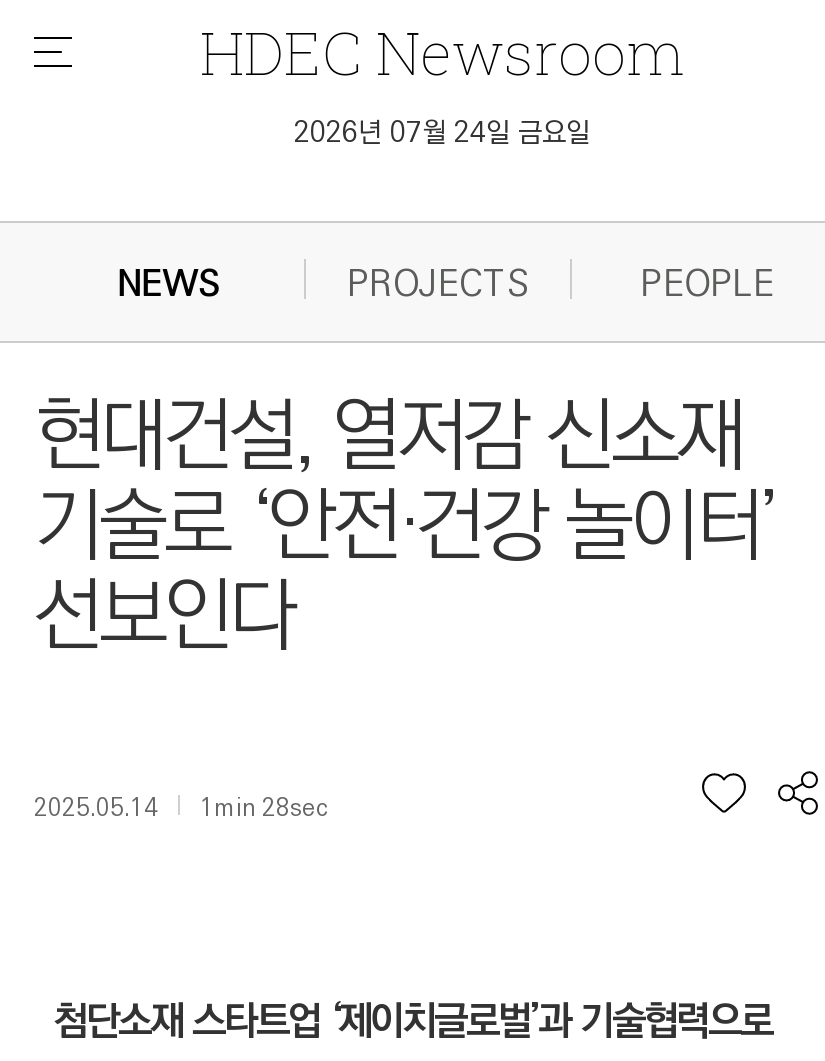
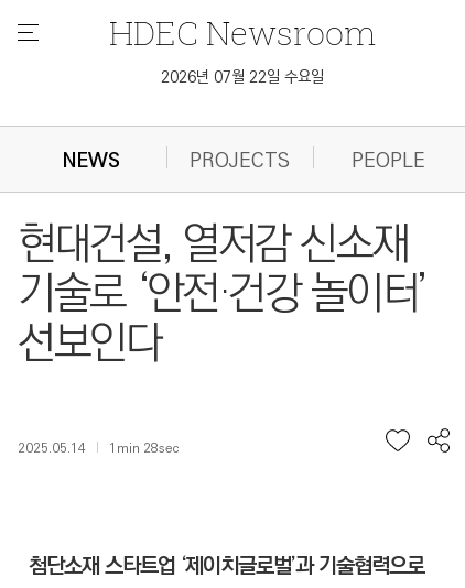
- 2026년 07월 24일 금요일
+ 2026년 07월 22일 수요일
